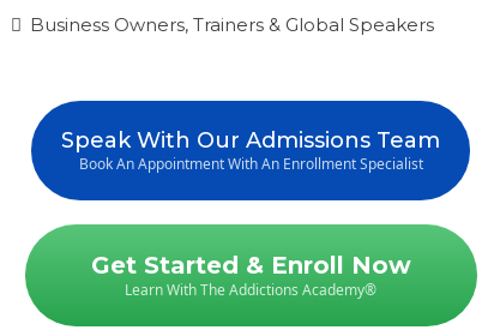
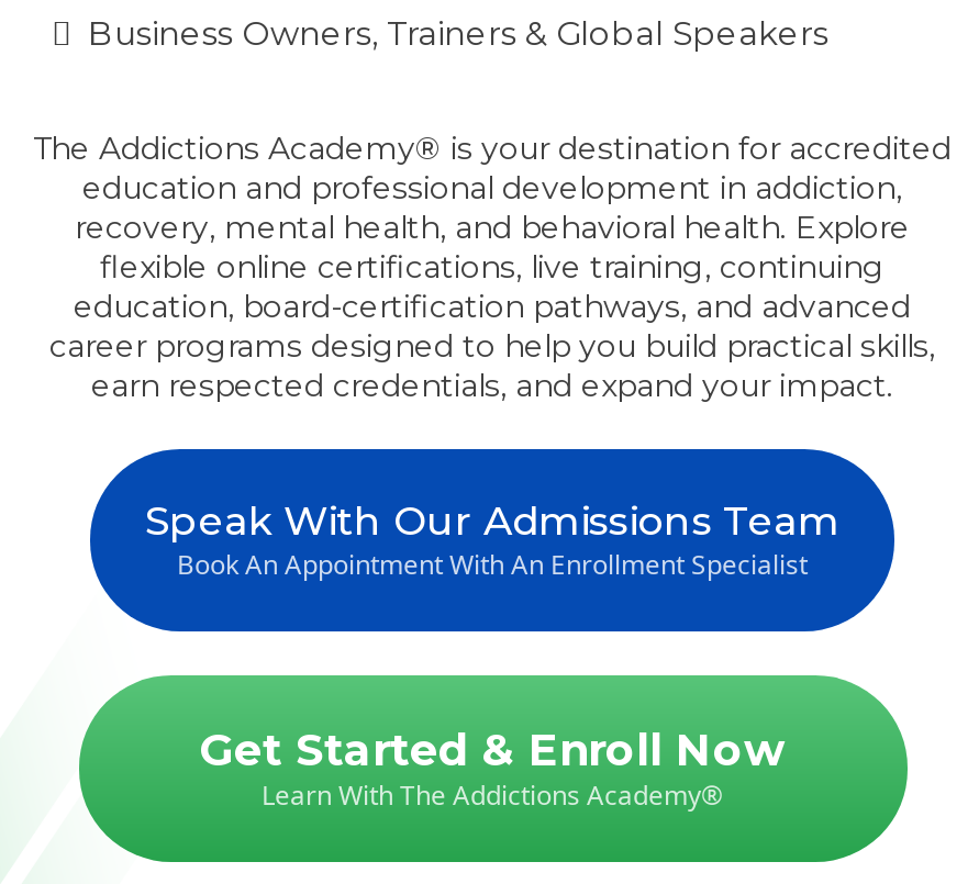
+ The Addictions Academy® is your destination for accredited
+ education and professional development in addiction,
+ recovery, mental health, and behavioral health. Explore
+ flexible online certifications, live training, continuing
+ education, board-certification pathways, and advanced
+ career programs designed to help you build practical skills,
+ earn respected credentials, and expand your impact.
